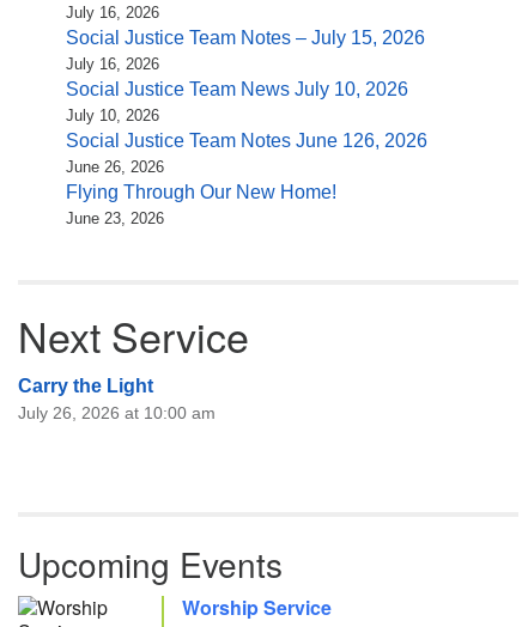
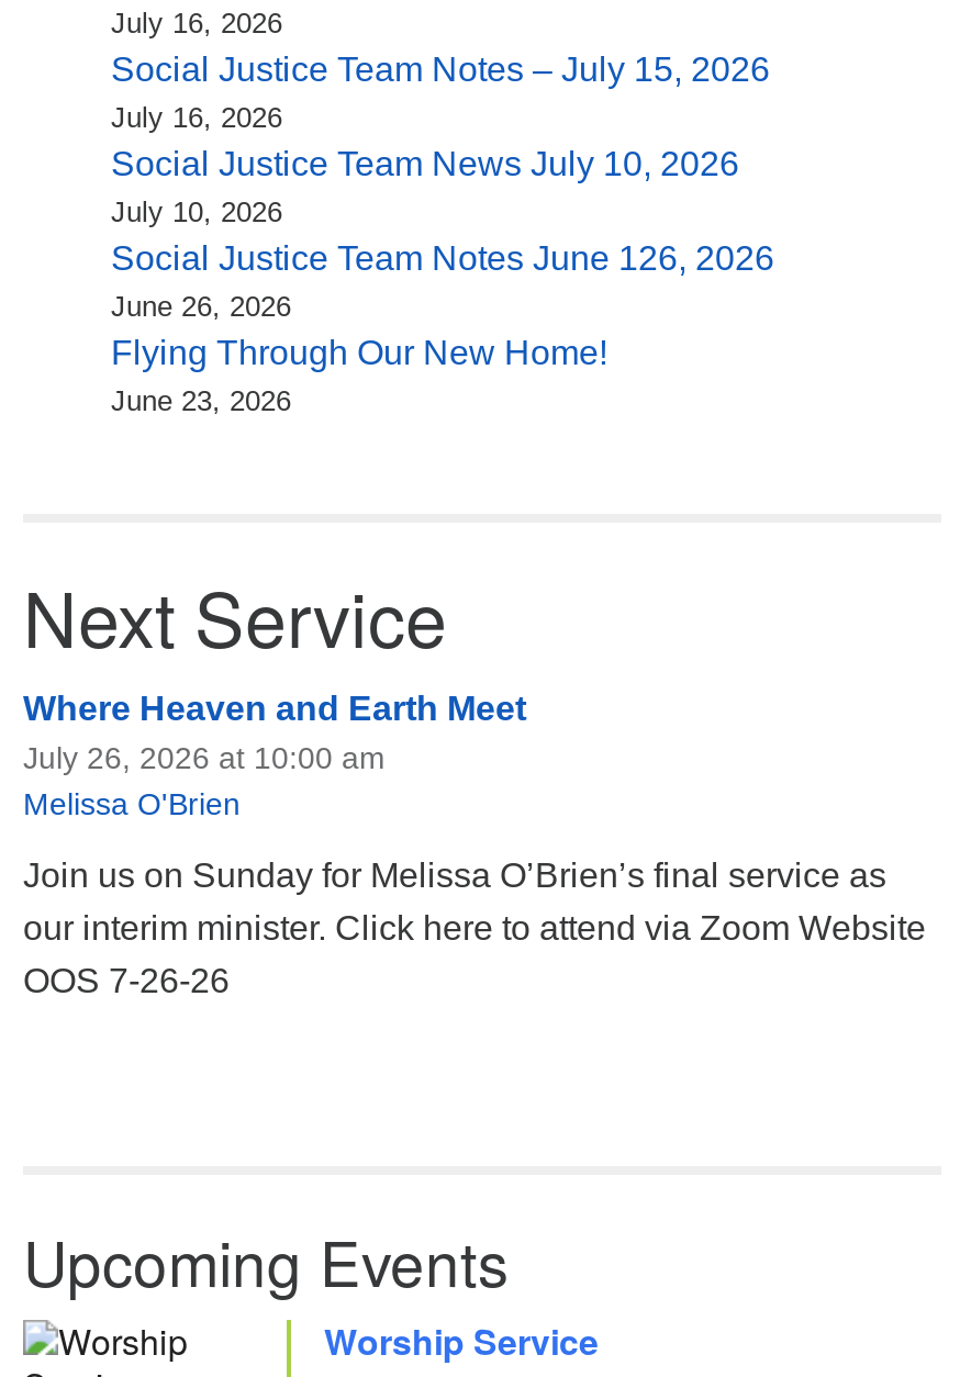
- Carry the Light
+ Where Heaven and Earth Meet

+ Melissa O'Brien
+ Join us on Sunday for Melissa O’Brien’s final service as
+ our interim minister. Click here to attend via Zoom Website
+ OOS 7-26-26
